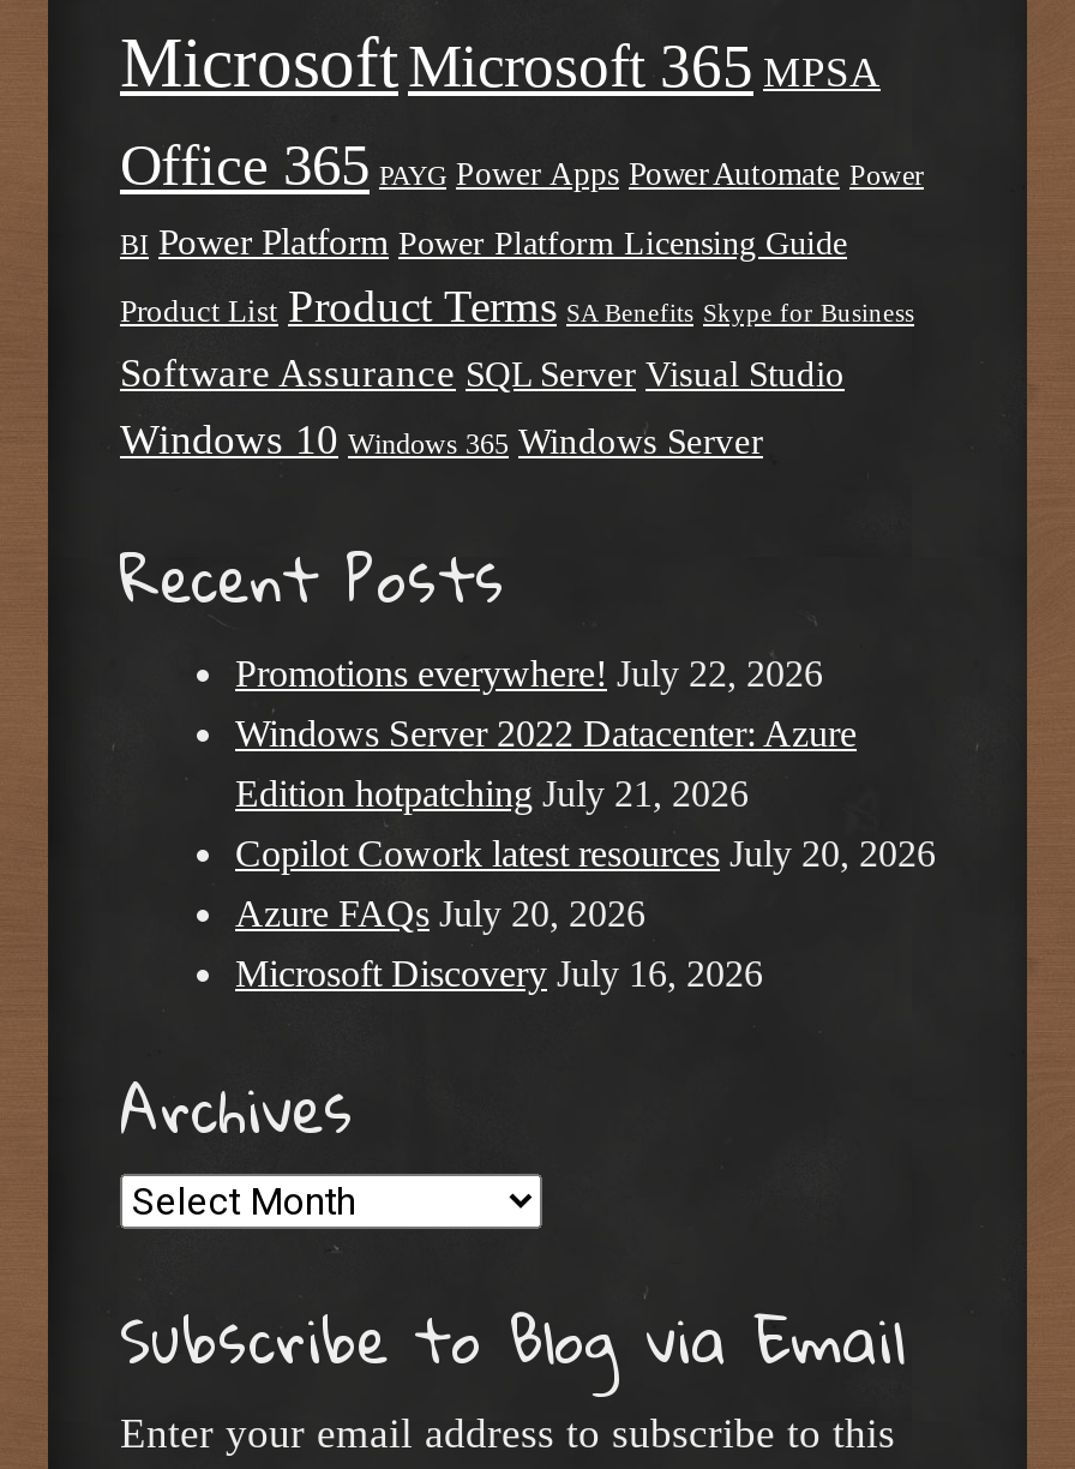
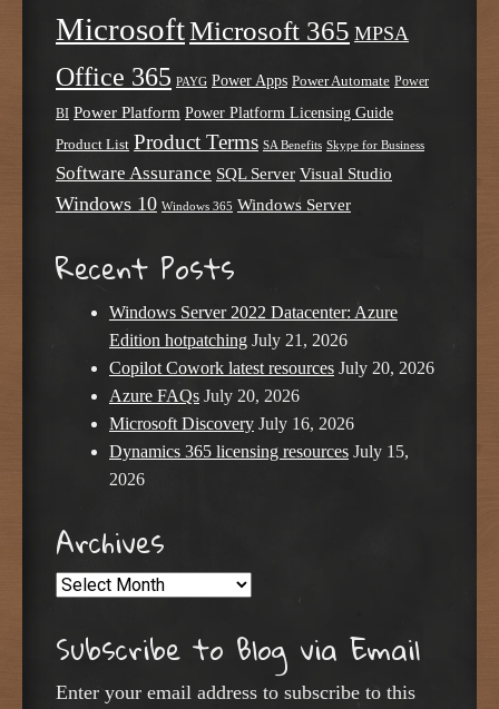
- Promotions everywhere! July 22, 2026

moved up: Windows Server 2022 Datacenter: Azure | Edition hotpatching July 21, 2026 | Copilot Cowork latest resources July 20, 2026 | Azure FAQs July 20, 2026 | Microsoft Discovery July 16, 2026

+ Dynamics 365 licensing resources July 15,
+ 2026
